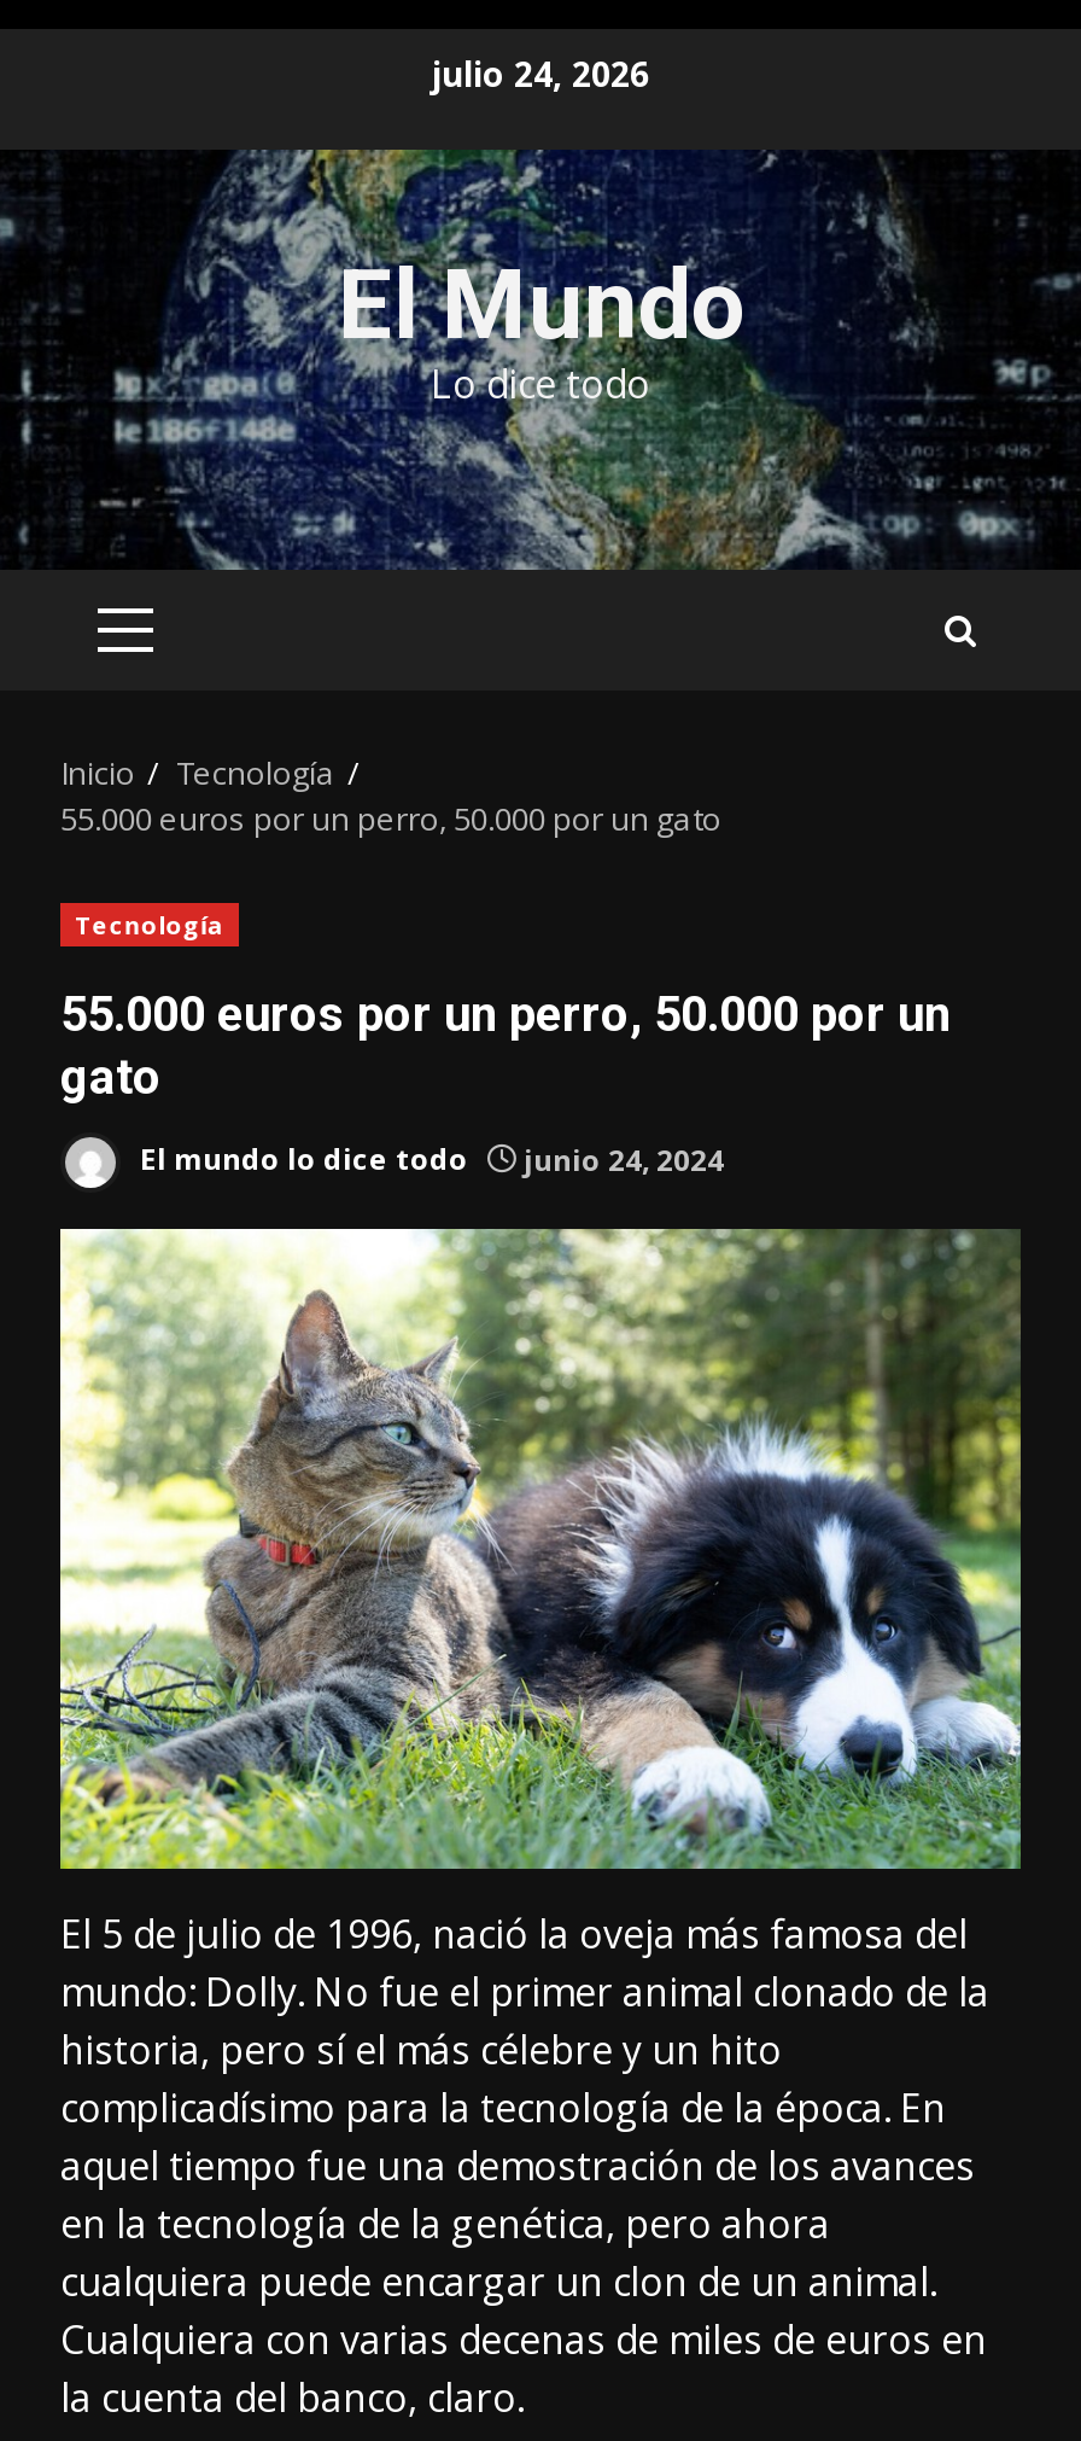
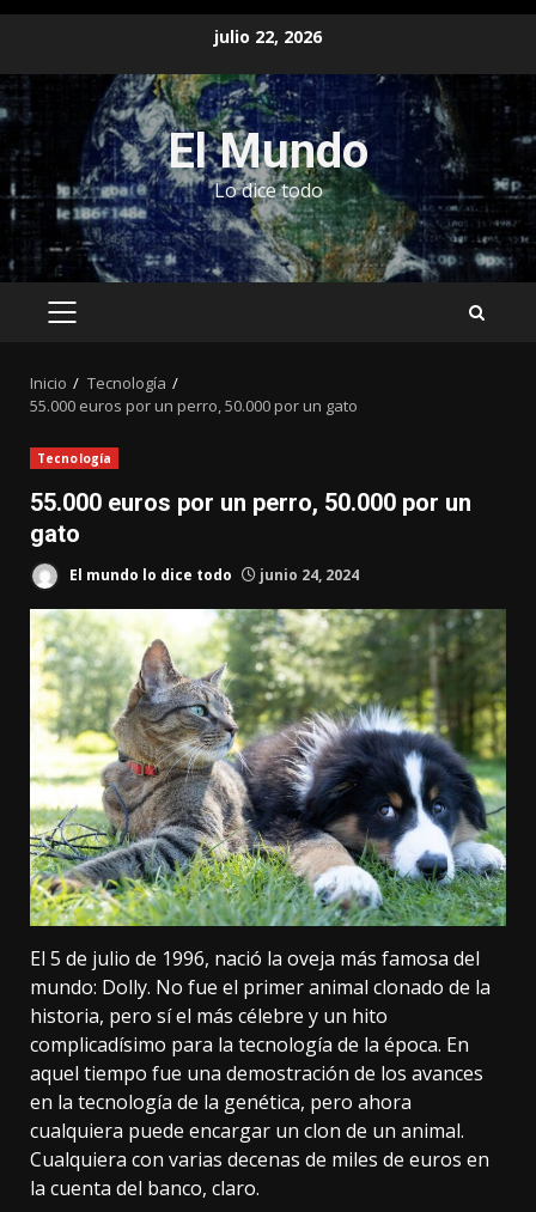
- julio 24, 2026
+ julio 22, 2026
